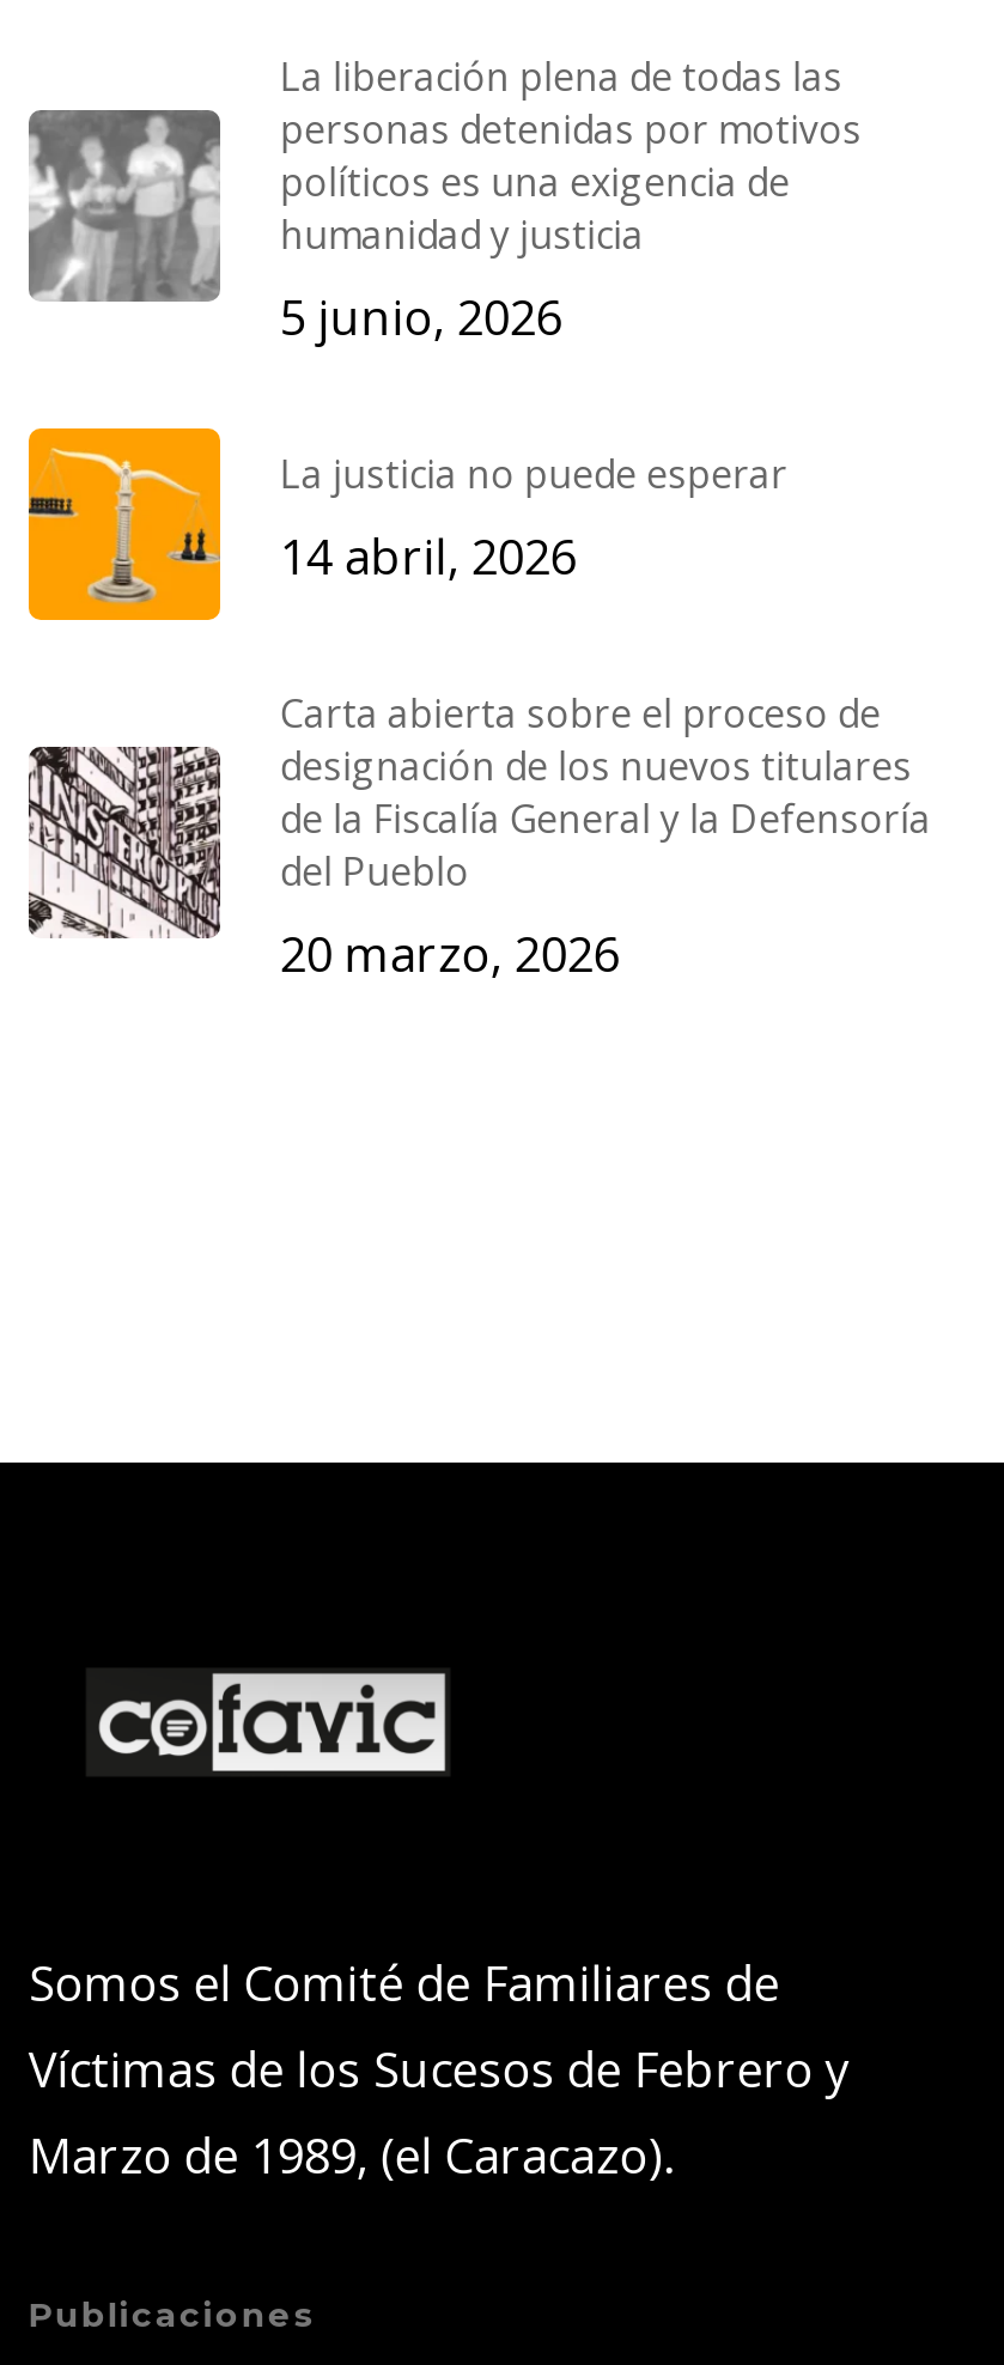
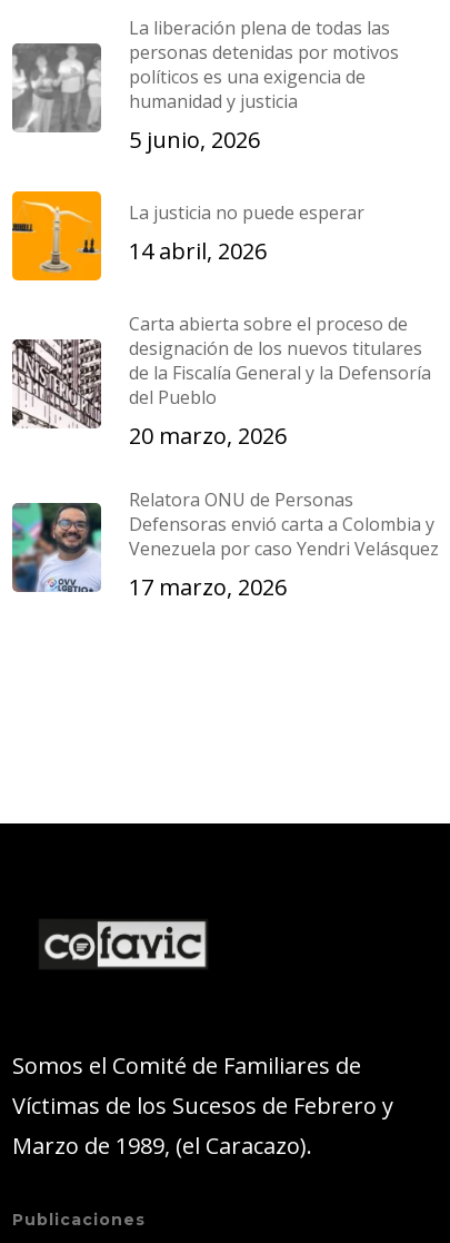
+ [image]
+ Relatora ONU de Personas
+ Defensoras envió carta a Colombia y
+ Venezuela por caso Yendri Velásquez
+ 17 marzo, 2026
